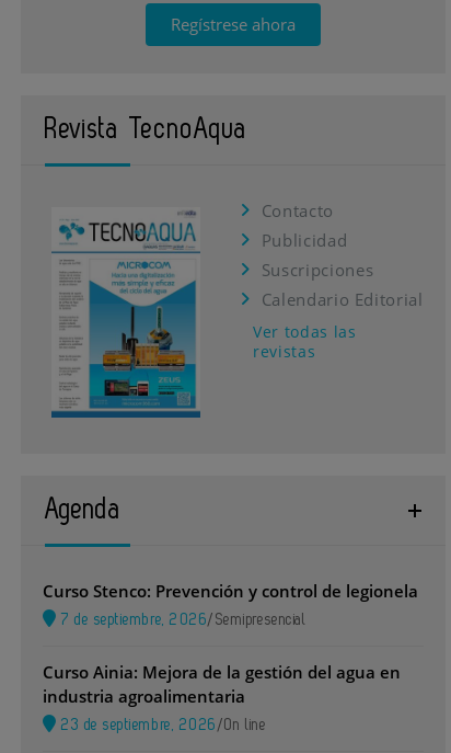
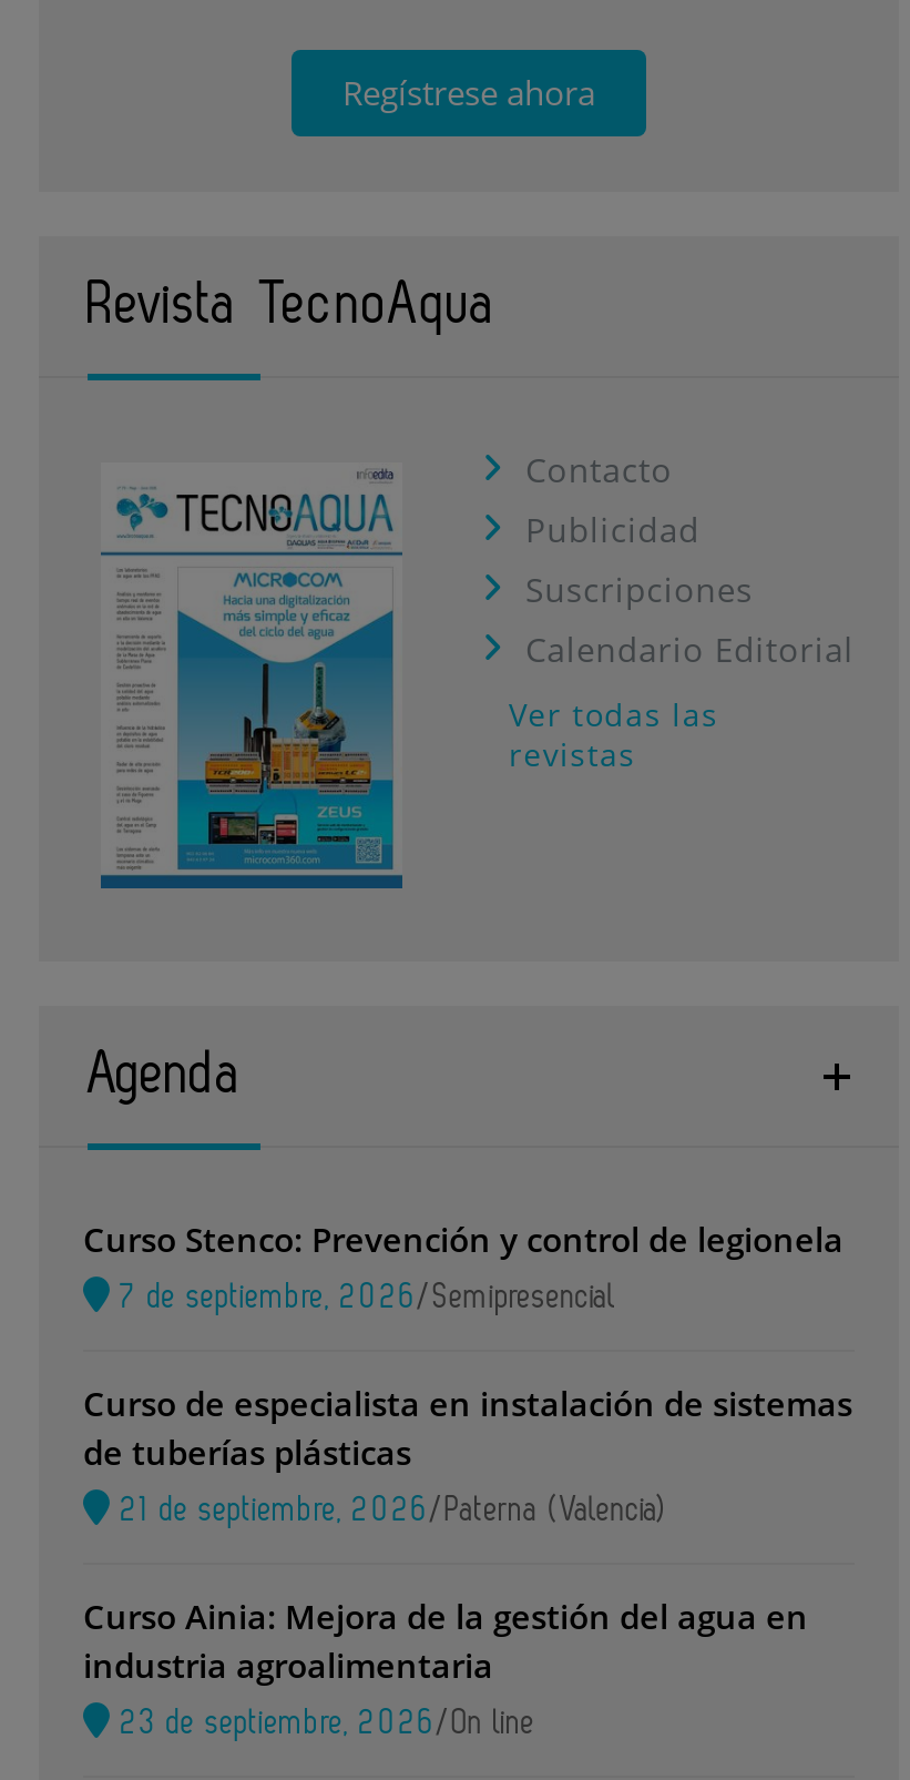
+ Curso de especialista en instalación de sistemas
+ de tuberías plásticas
+ 21 de septiembre, 2026/Paterna (Valencia)
